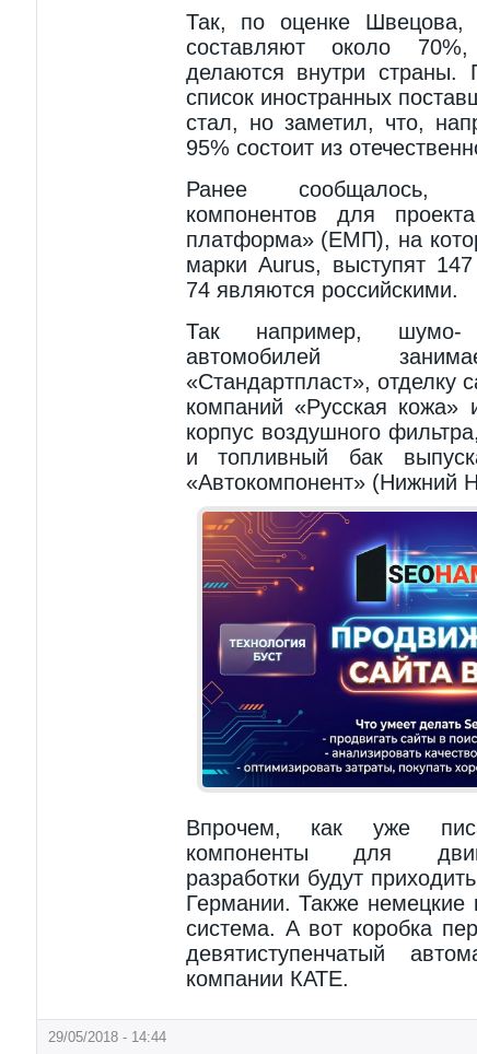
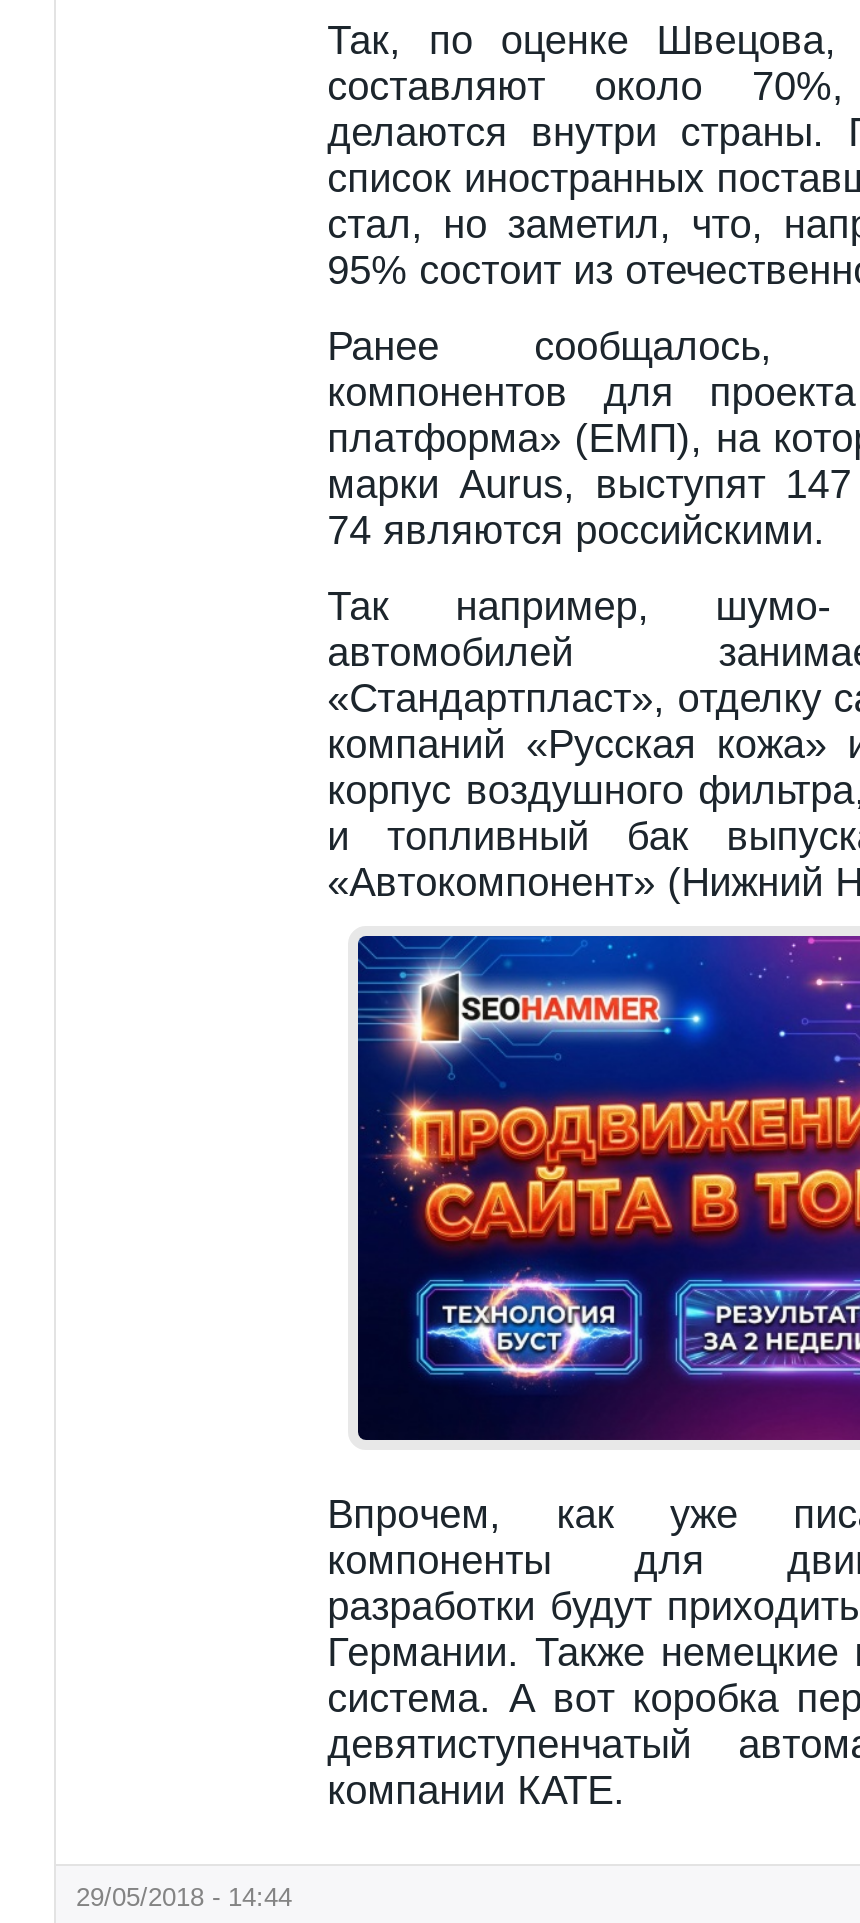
- [image]
+ [image]
